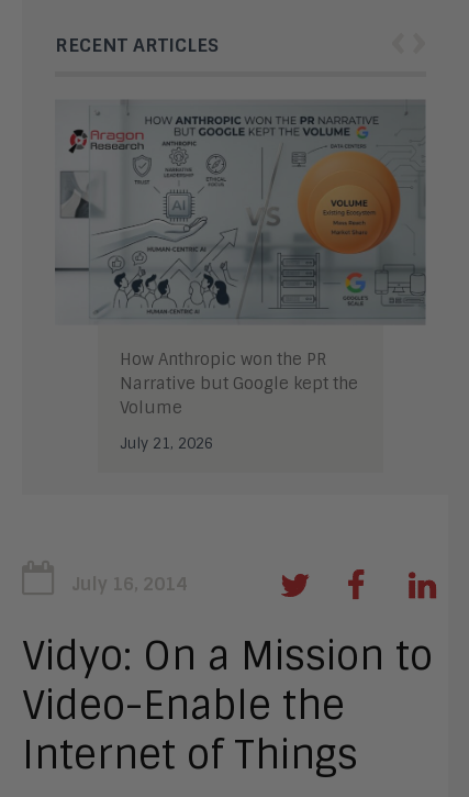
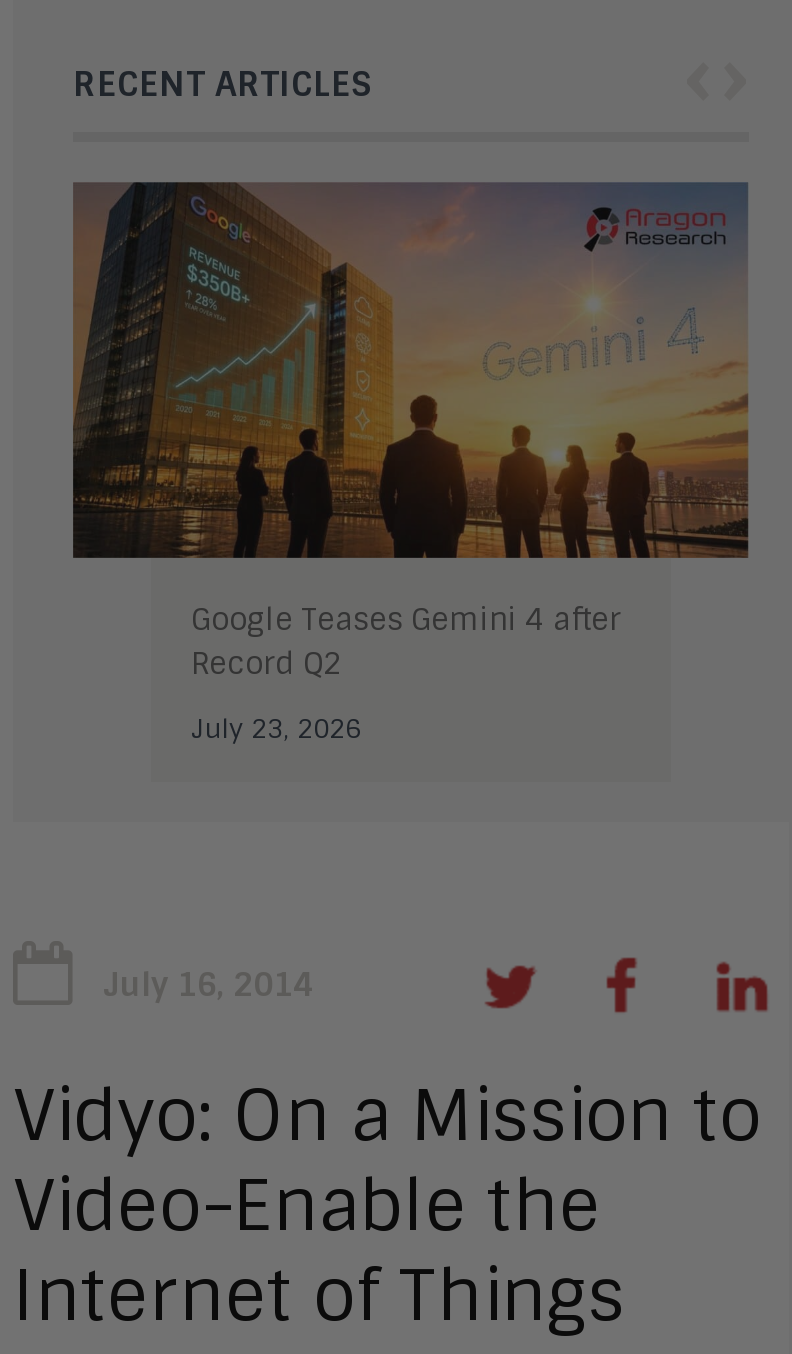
- [image]
- How Anthropic won the PR
- Narrative but Google kept the
- Volume
+ [image]
+ Google Teases Gemini 4 after
+ Record Q2

- July 21, 2026
+ July 23, 2026
